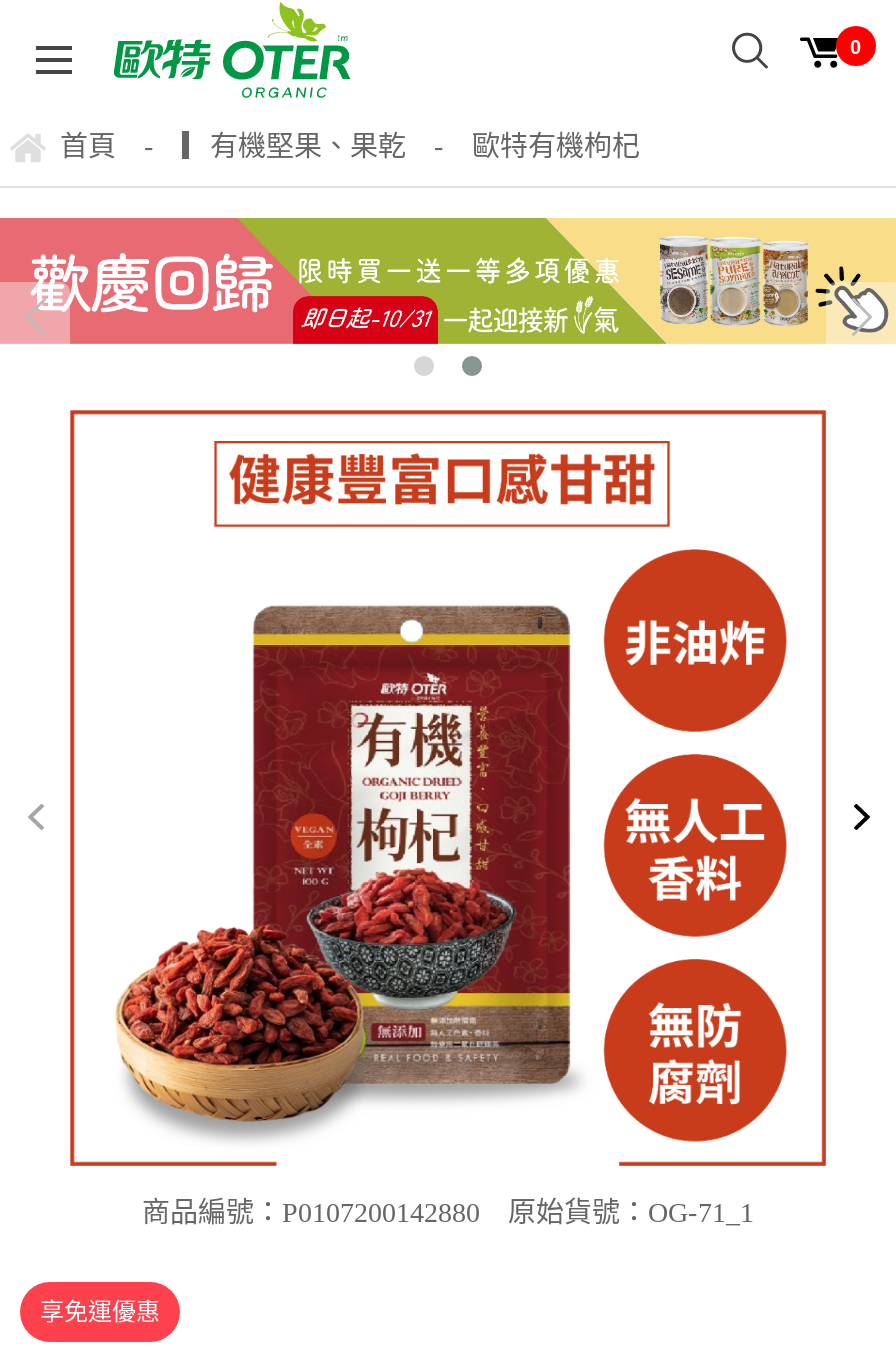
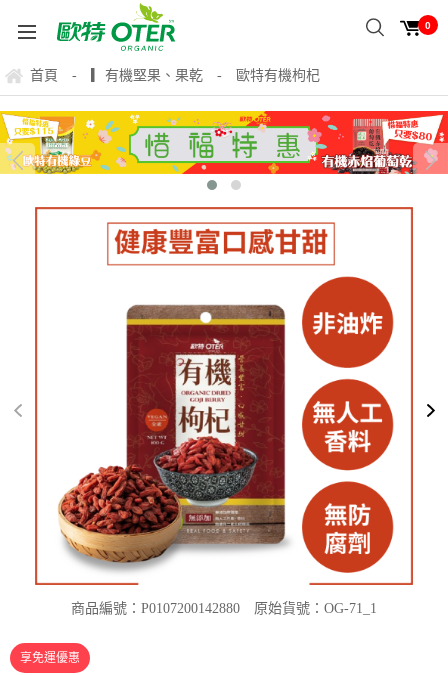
- [image]
+ [image]
